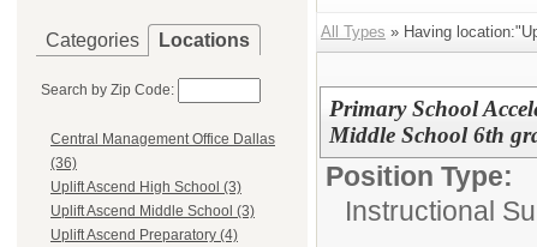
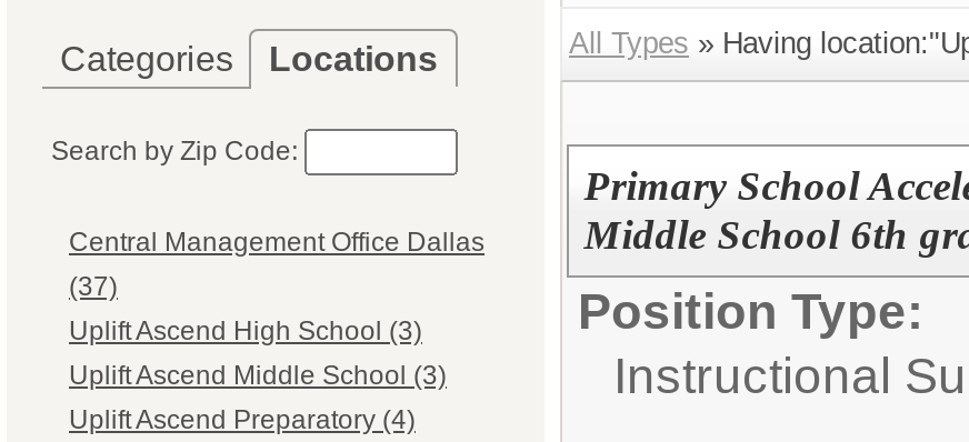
- (36)
+ (37)
